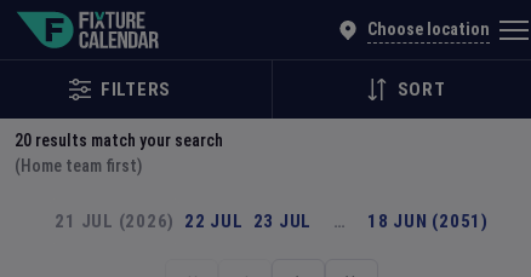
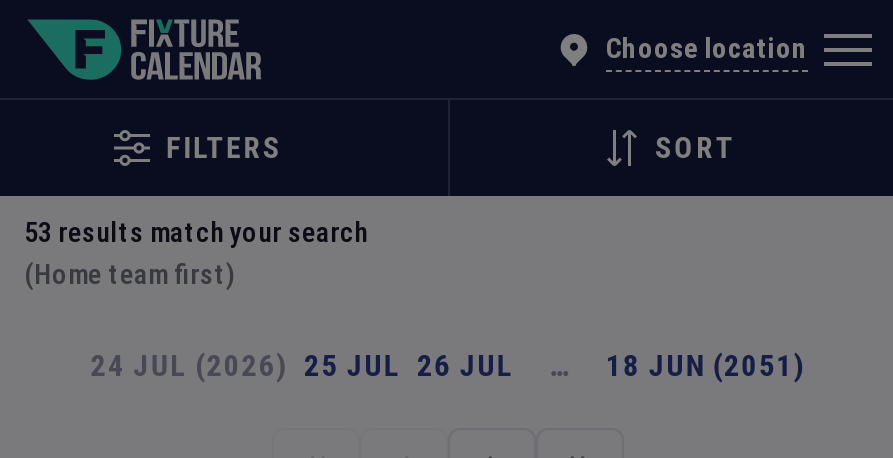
- 20 results match your search
+ 53 results match your search

- 21 JUL (2026) 22 JUL 23 JUL
+ 24 JUL (2026) 25 JUL 26 JUL
